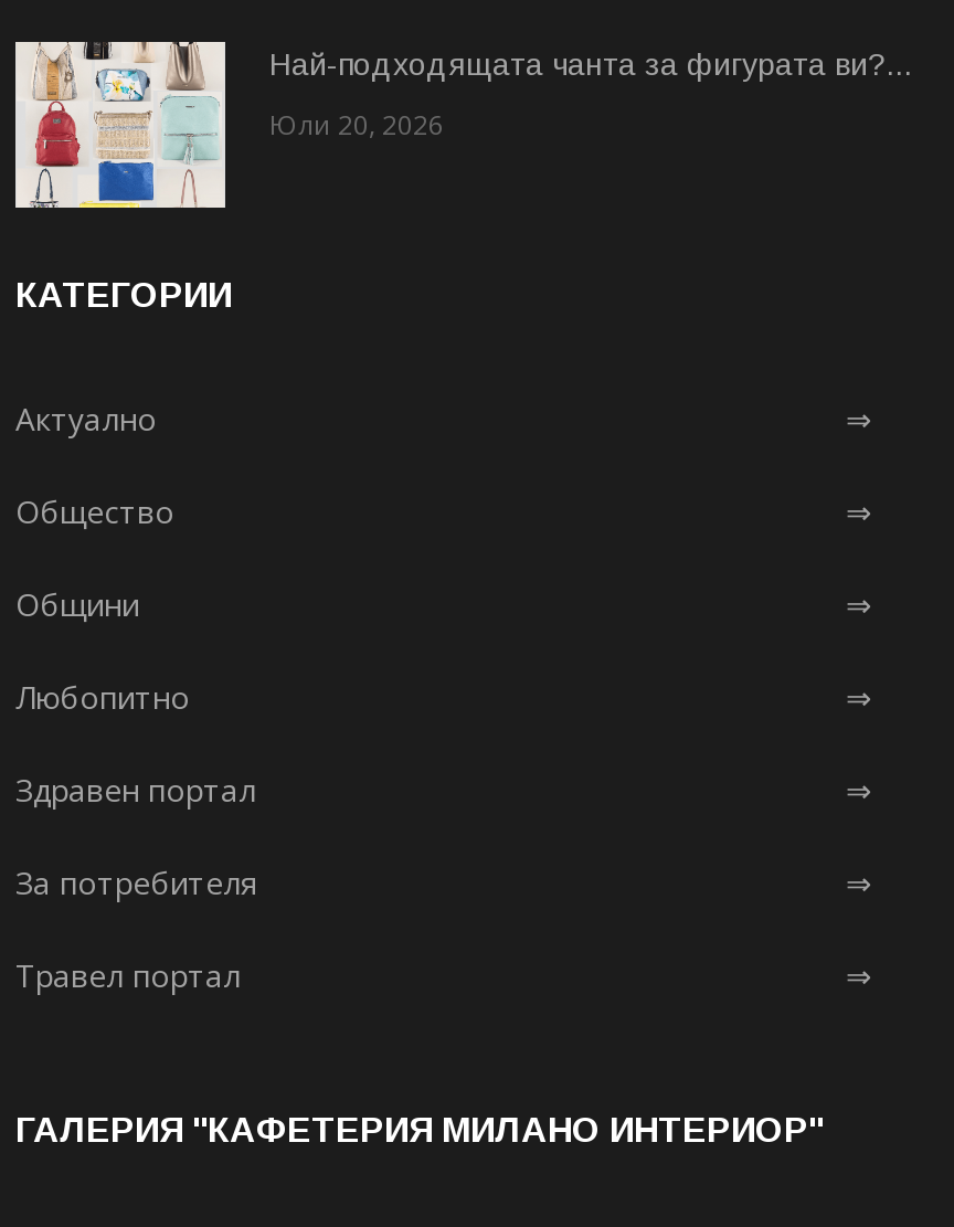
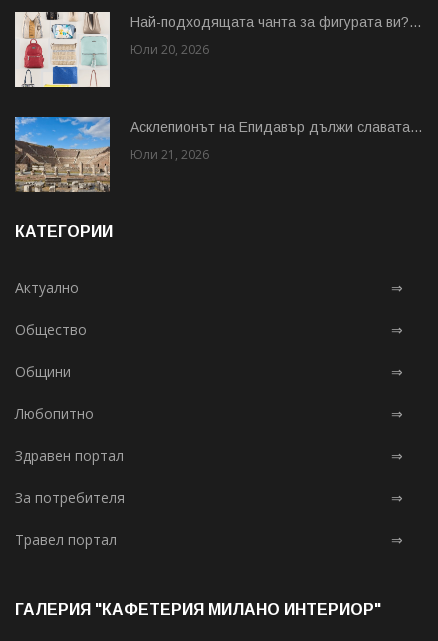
+ [image]
+ Асклепионът на Епидавър дължи славата...
+ Юли 21, 2026
